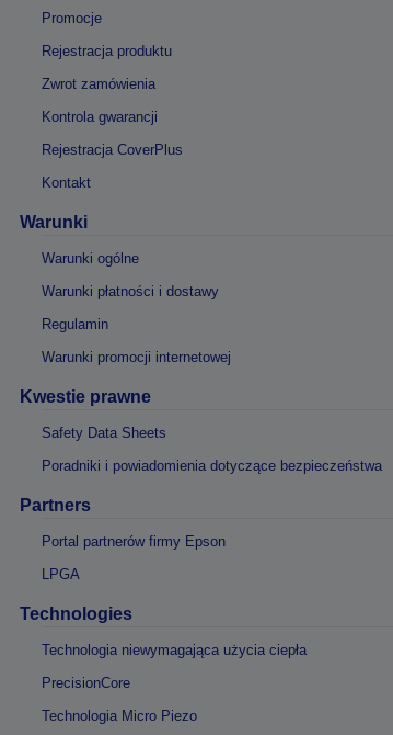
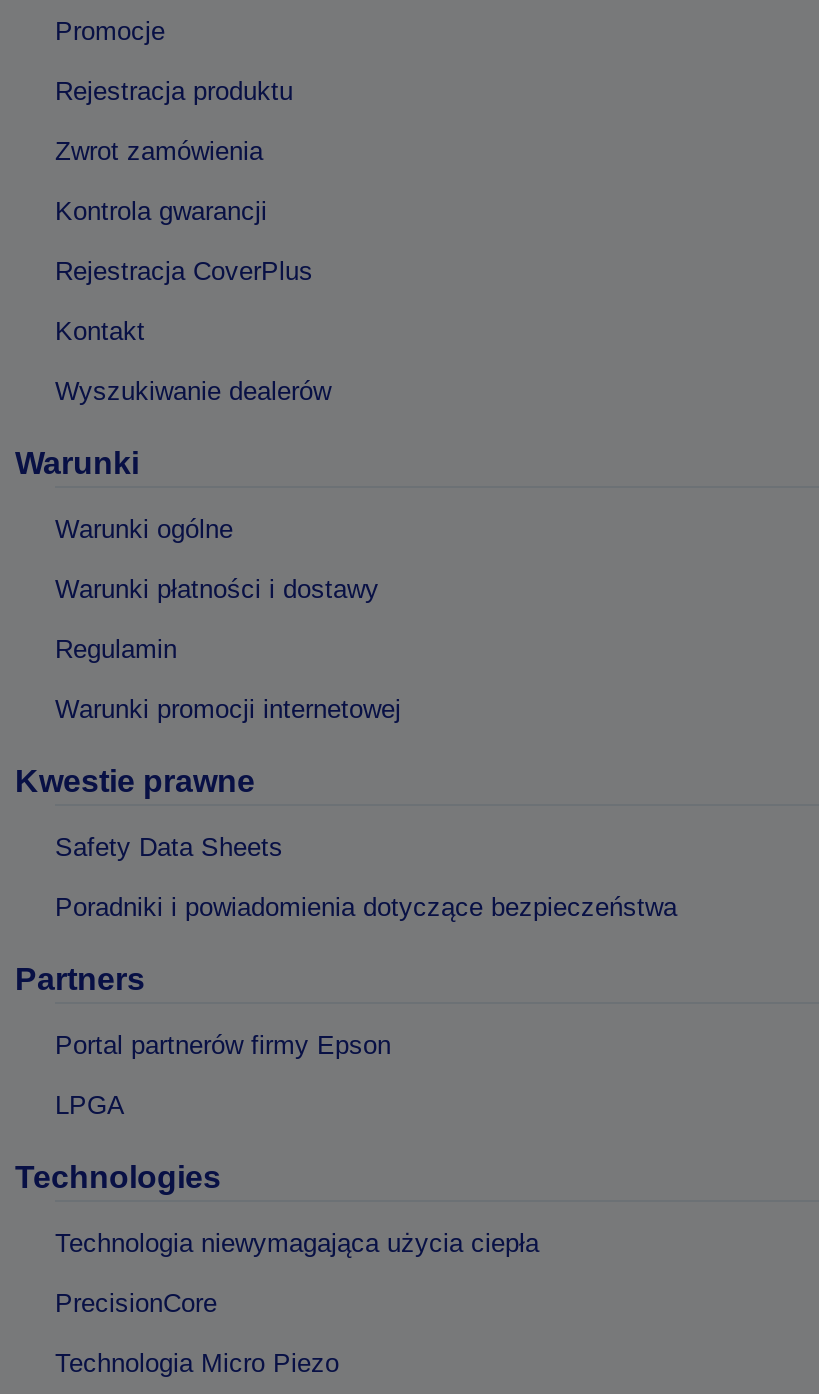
+ Wyszukiwanie dealerów
